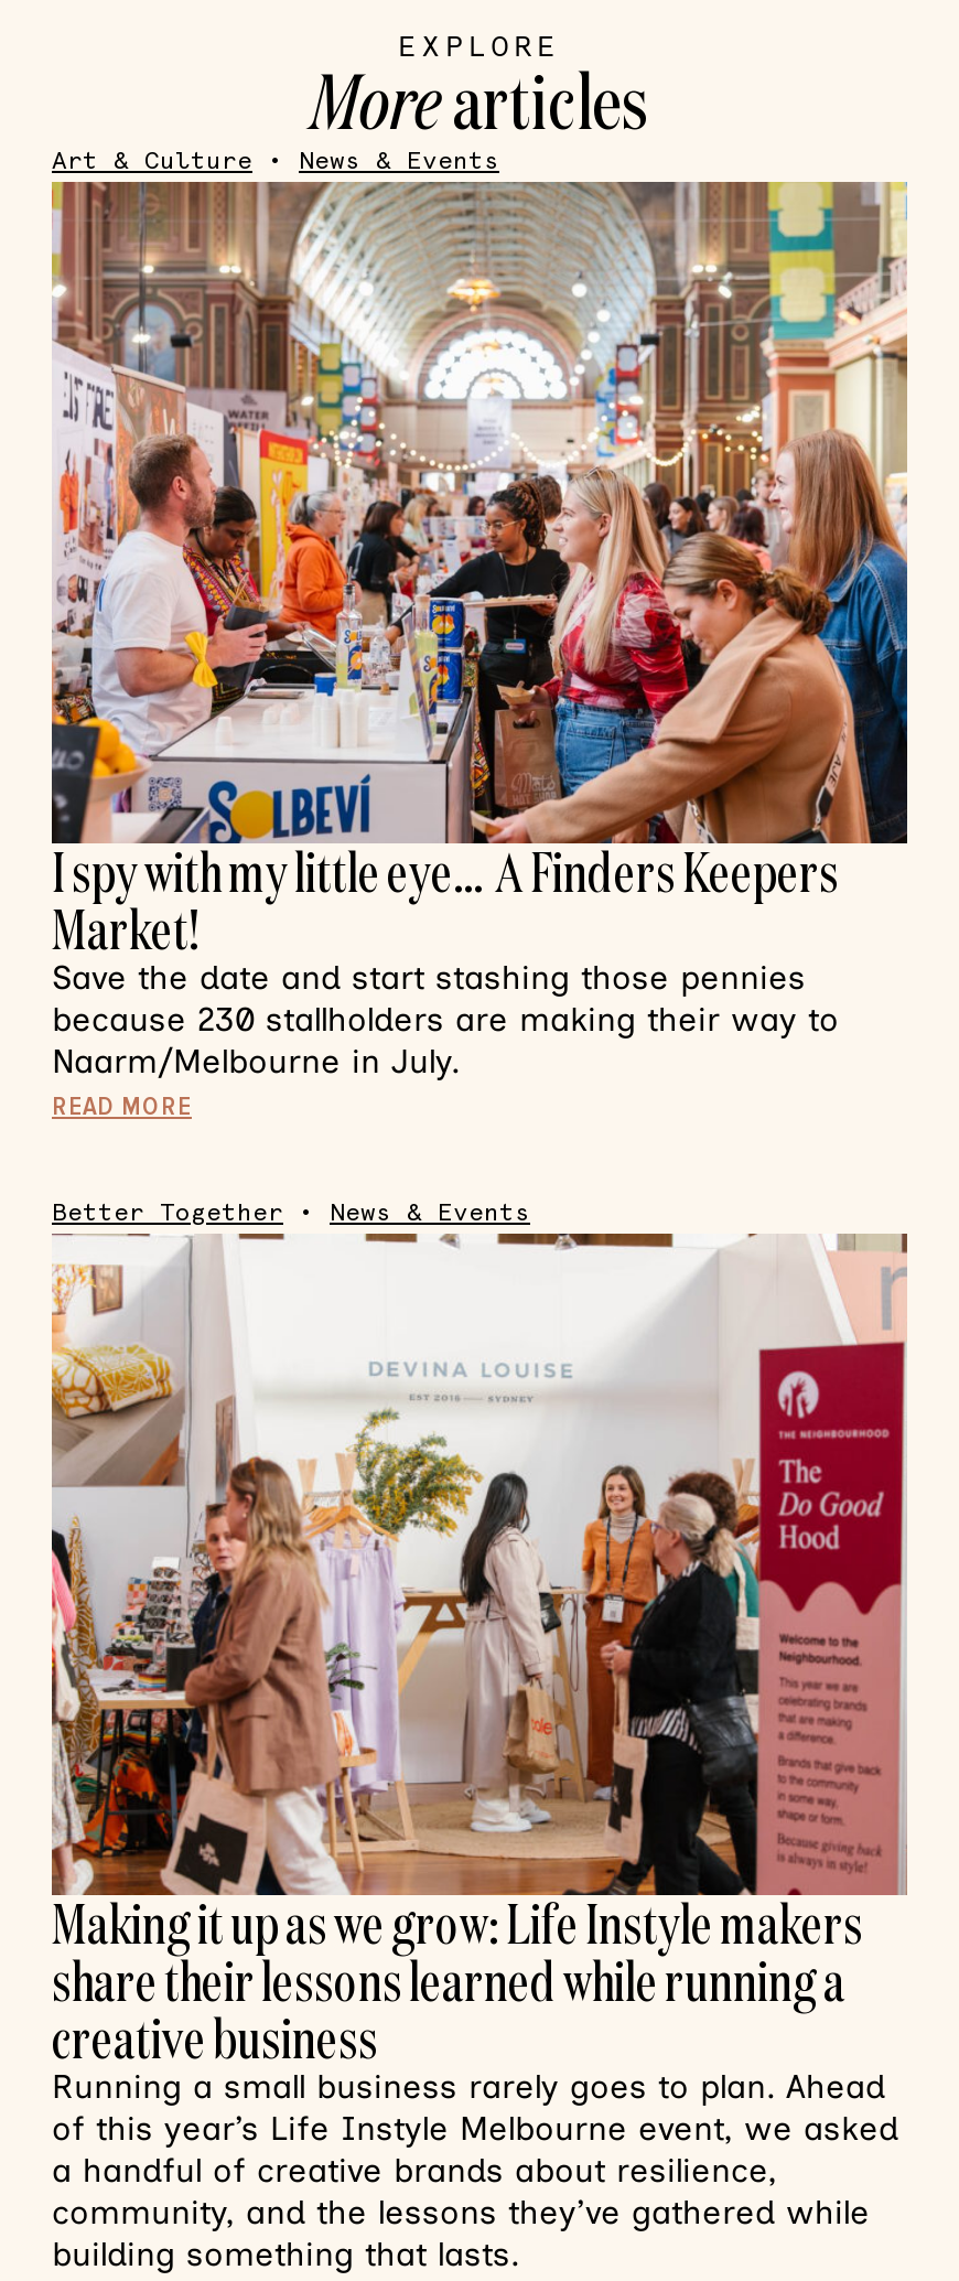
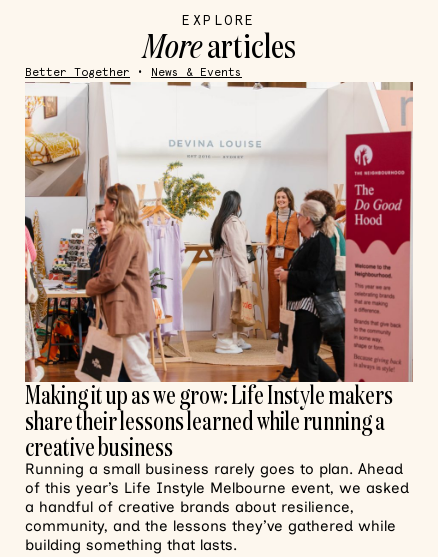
- Art & Culture • News & Events

- [image]
- I spy with my little eye… A Finders Keepers
- Market!
- Save the date and start stashing those pennies
- because 230 stallholders are making their way to
- Naarm/Melbourne in July.
- READ MORE
